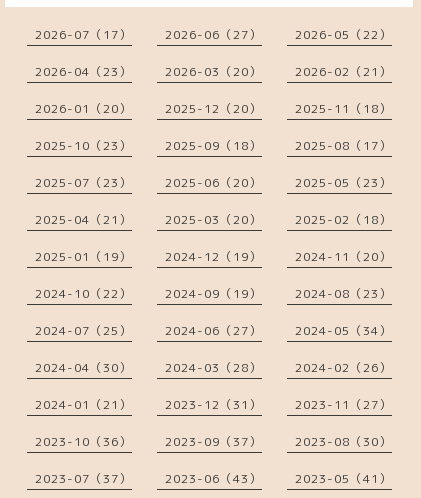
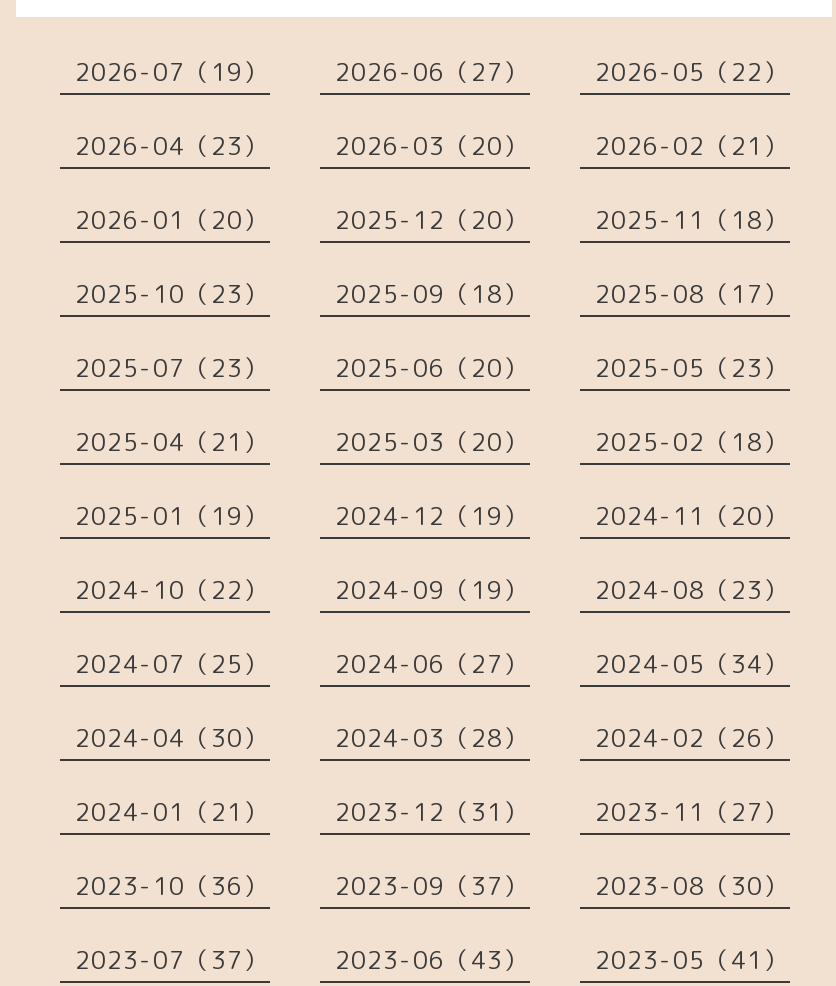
- 2026-07（17） 2026-06（27） 2026-05（22）
+ 2026-07（19） 2026-06（27） 2026-05（22）
